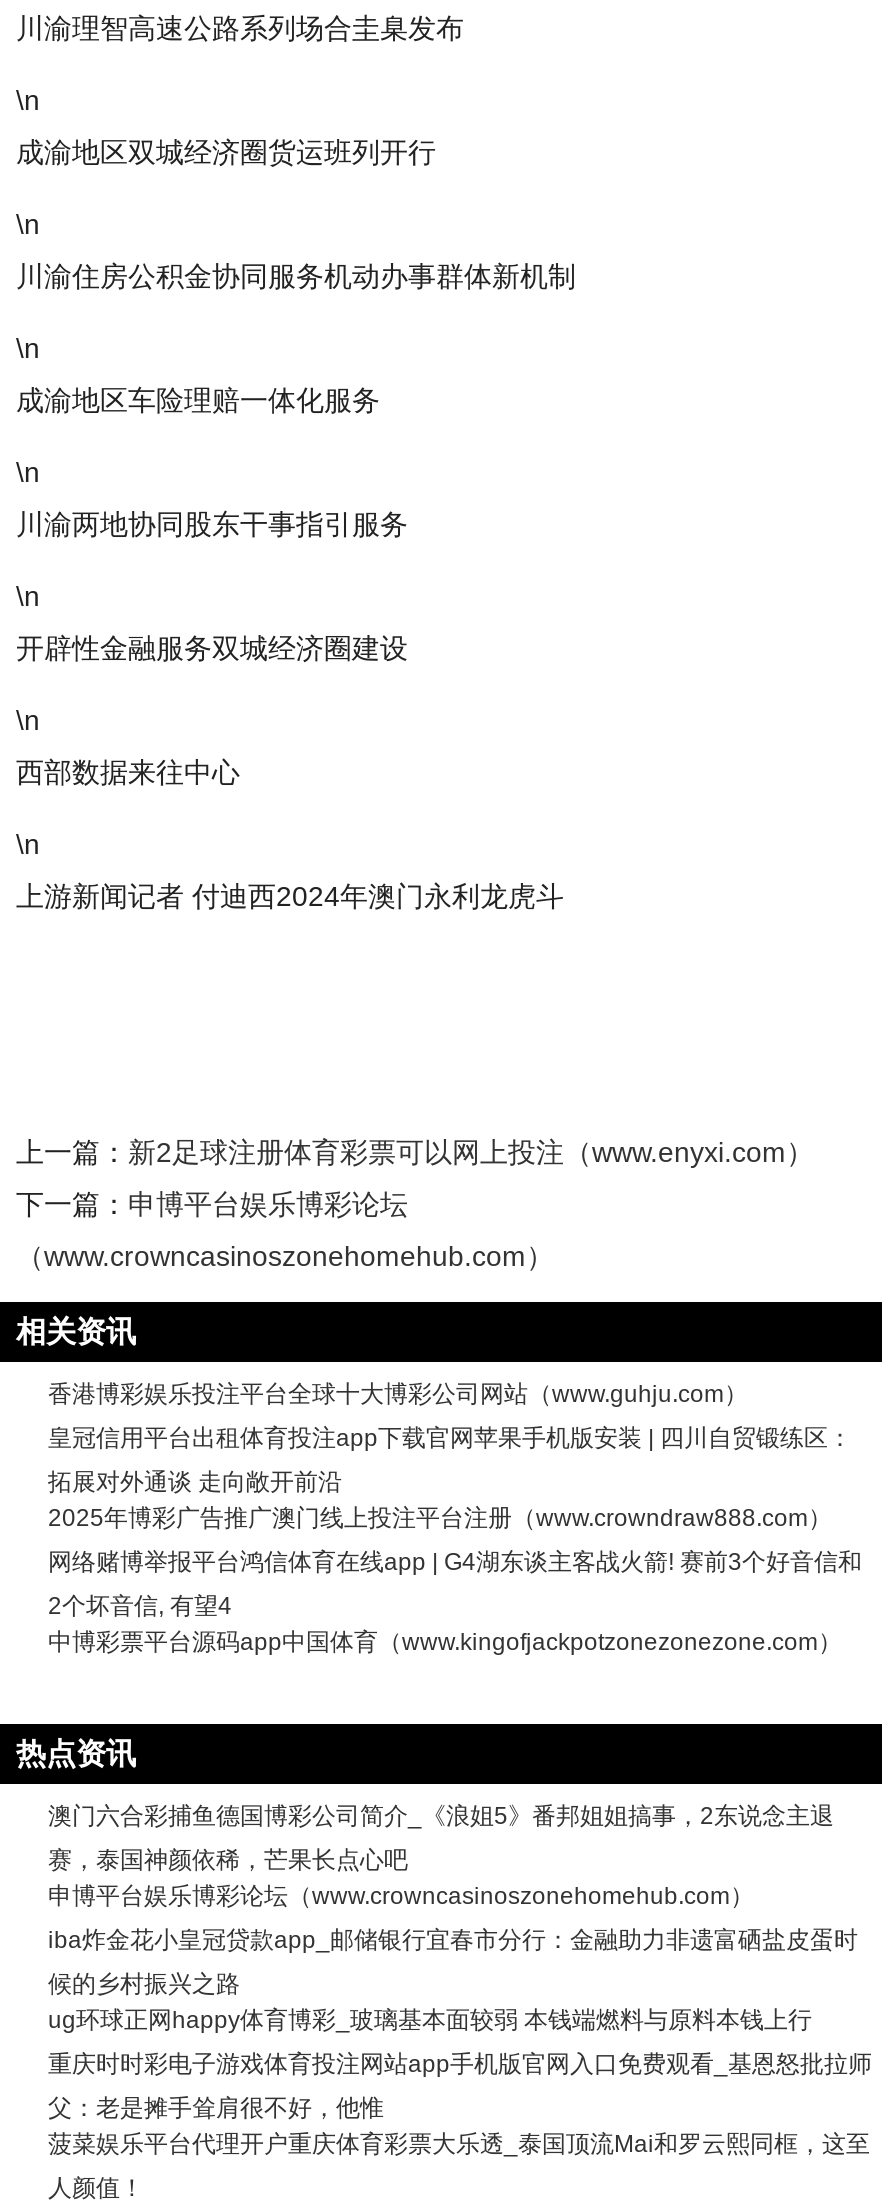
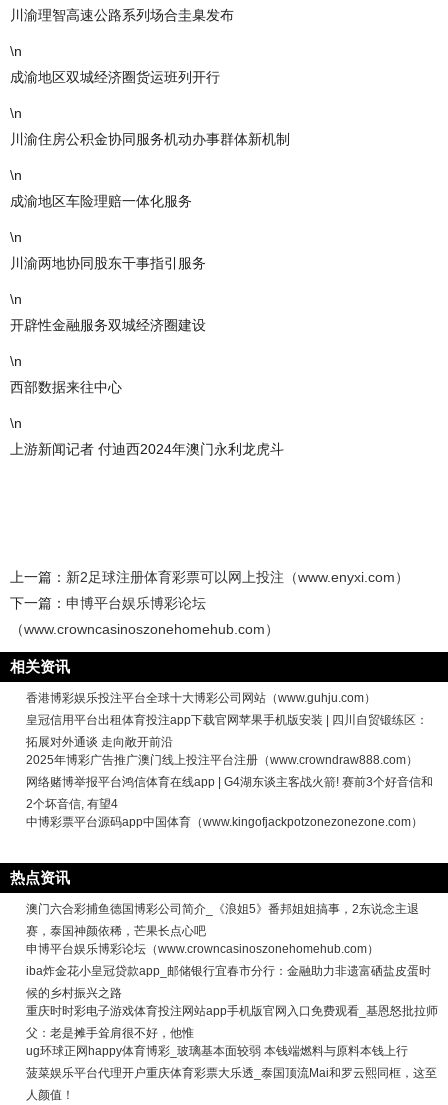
moved down: ug环球正网happy体育博彩_玻璃基本面较弱 本钱端燃料与原料本钱上行

moved up: 重庆时时彩电子游戏体育投注网站app手机版官网入口免费观看_基恩怒批拉师 | 父：老是摊手耸肩很不好，他惟
